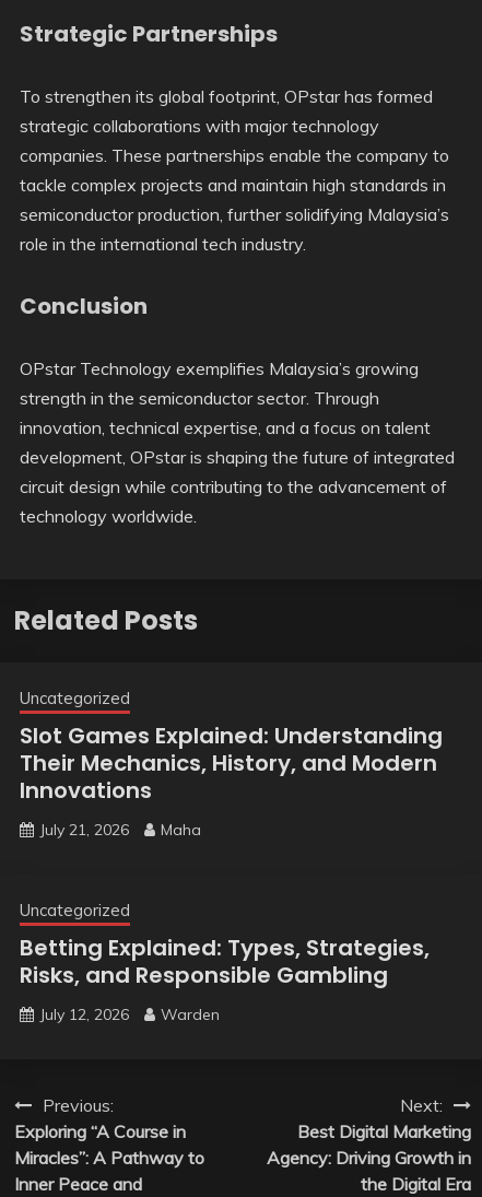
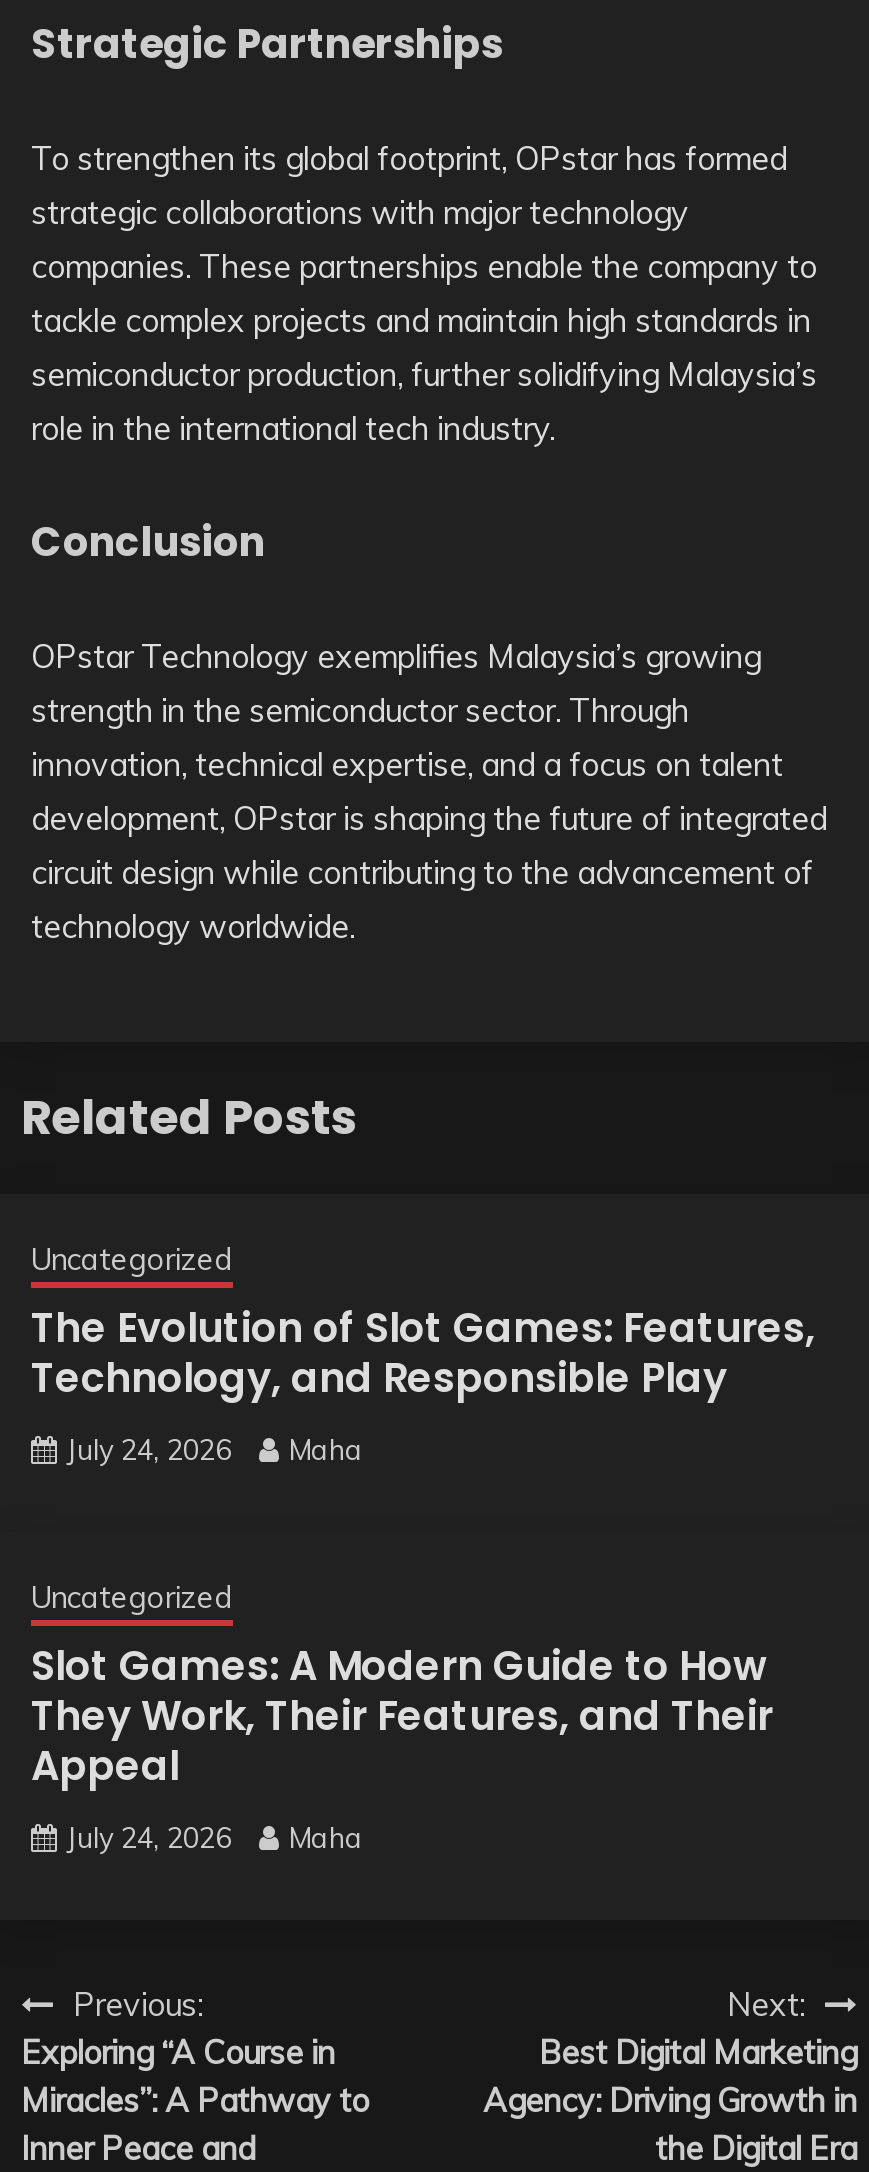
- Slot Games Explained: Understanding
- Their Mechanics, History, and Modern
- Innovations
+ The Evolution of Slot Games: Features,
+ Technology, and Responsible Play

moved up: Maha | Uncategorized

- July 21, 2026 Maha
+ July 24, 2026 Maha

- Betting Explained: Types, Strategies,
- Risks, and Responsible Gambling
+ Slot Games: A Modern Guide to How
+ They Work, Their Features, and Their
+ Appeal

- July 12, 2026
- Warden
+ July 24, 2026
+ Maha
